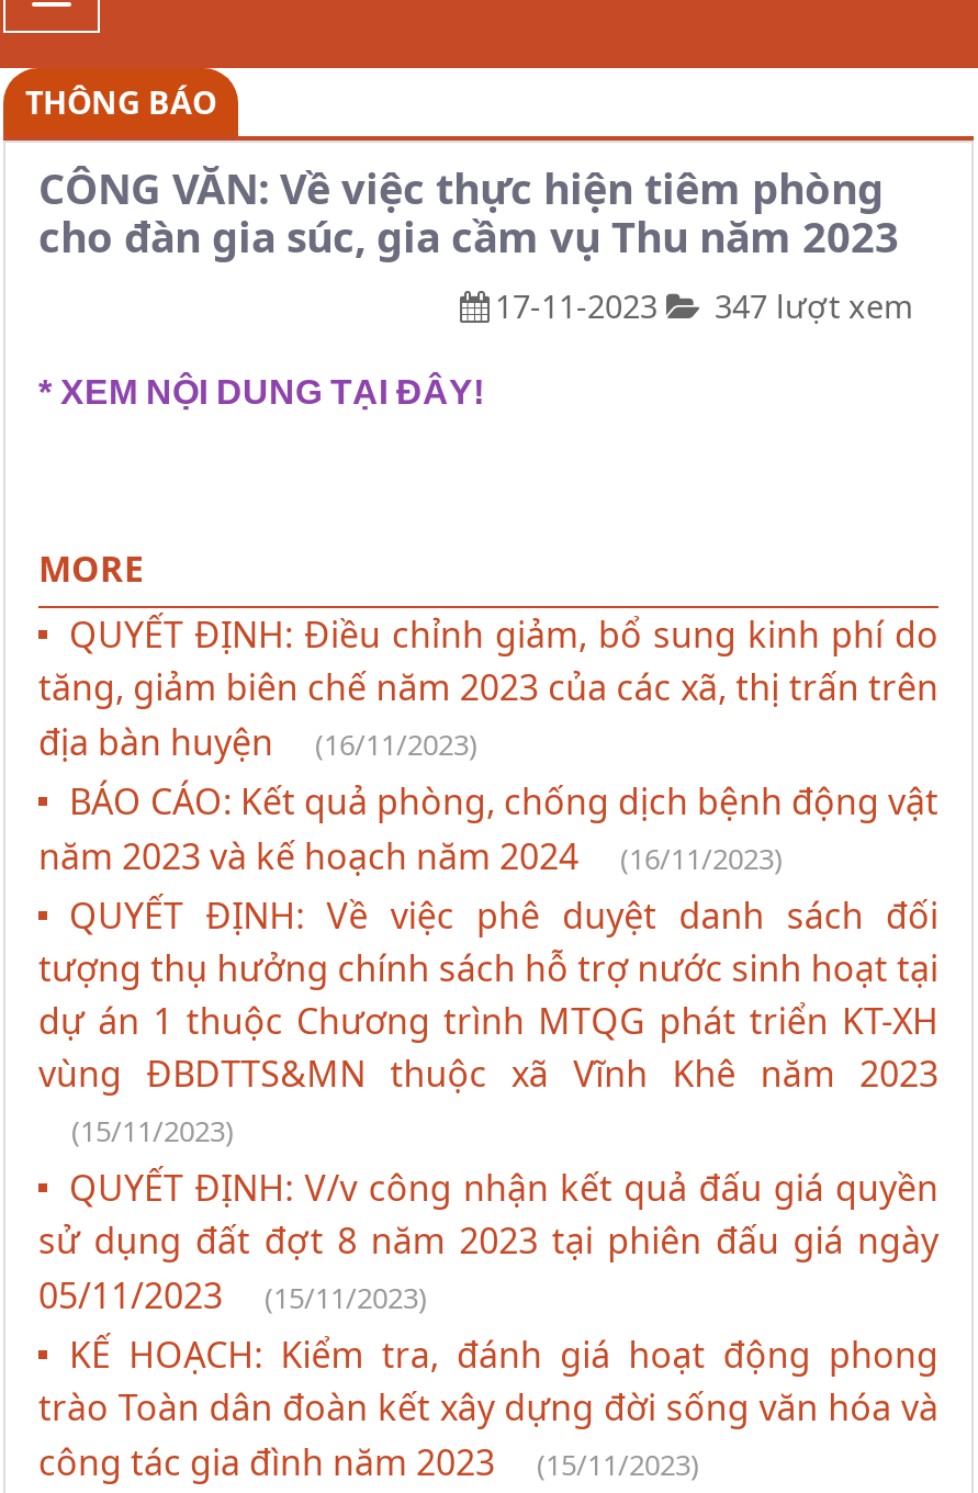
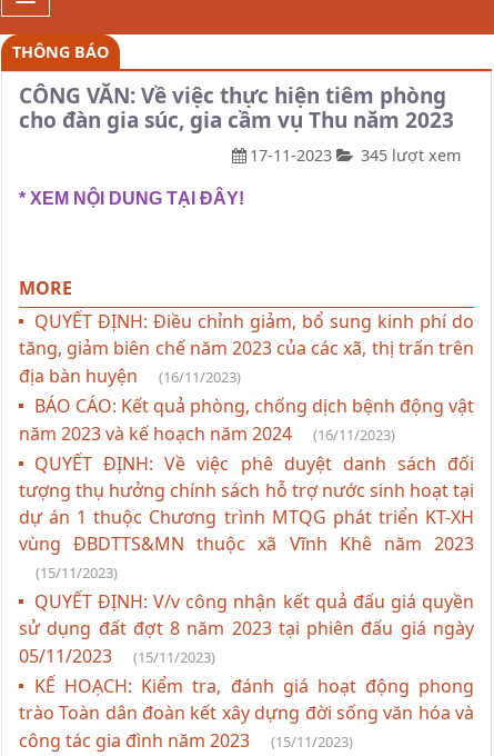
- 17-11-2023 347 lượt xem
+ 17-11-2023 345 lượt xem
